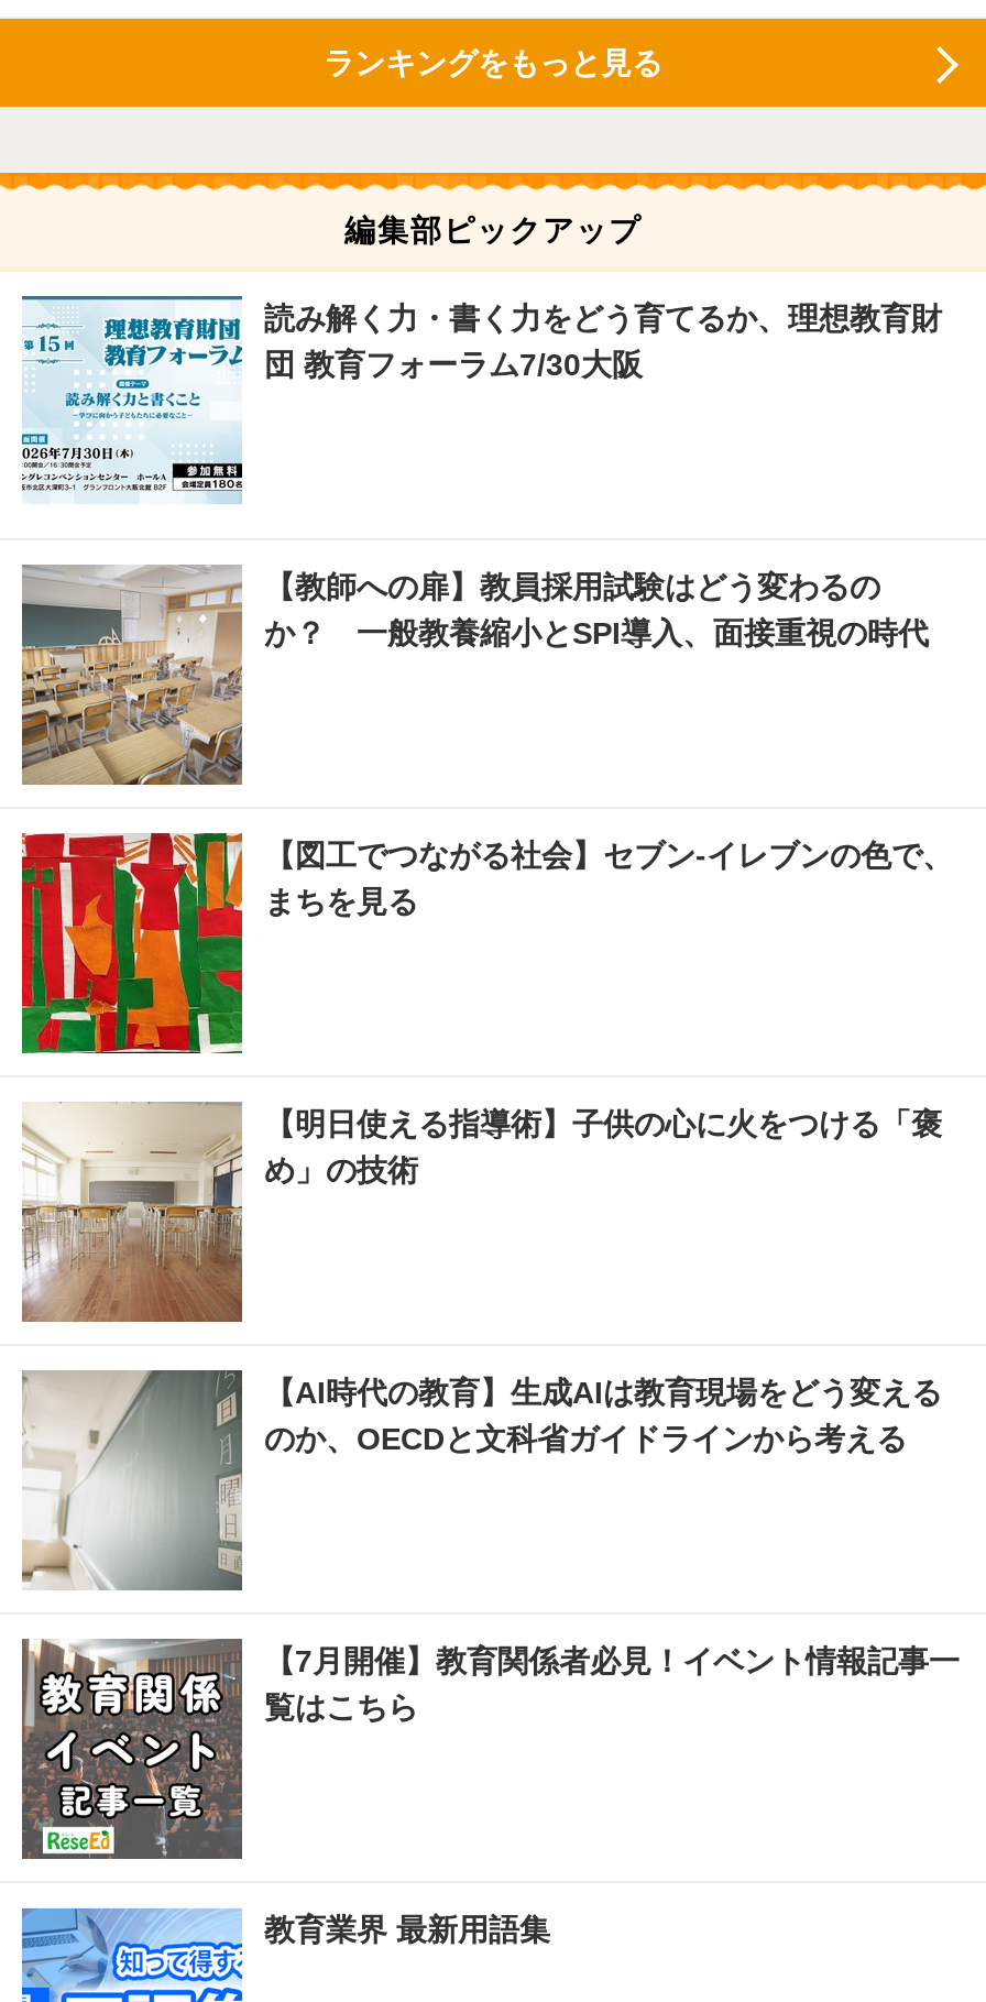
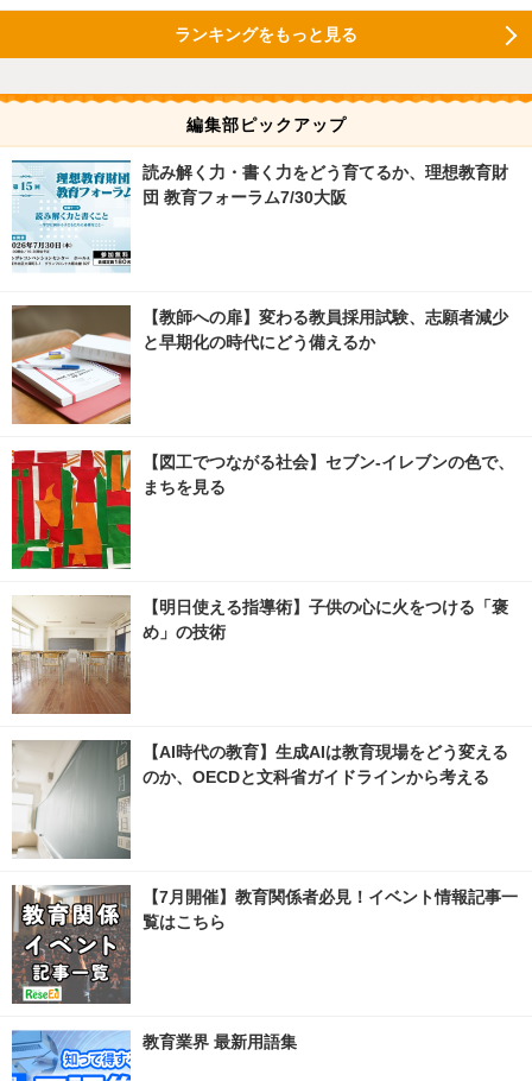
- [image]
- 【教師への扉】教員採用試験はどう変わるの
- か？ 一般教養縮小とSPI導入、面接重視の時代
+ [image]
+ 【教師への扉】変わる教員採用試験、志願者減少
+ と早期化の時代にどう備えるか
